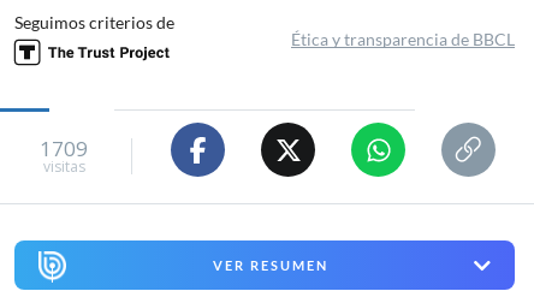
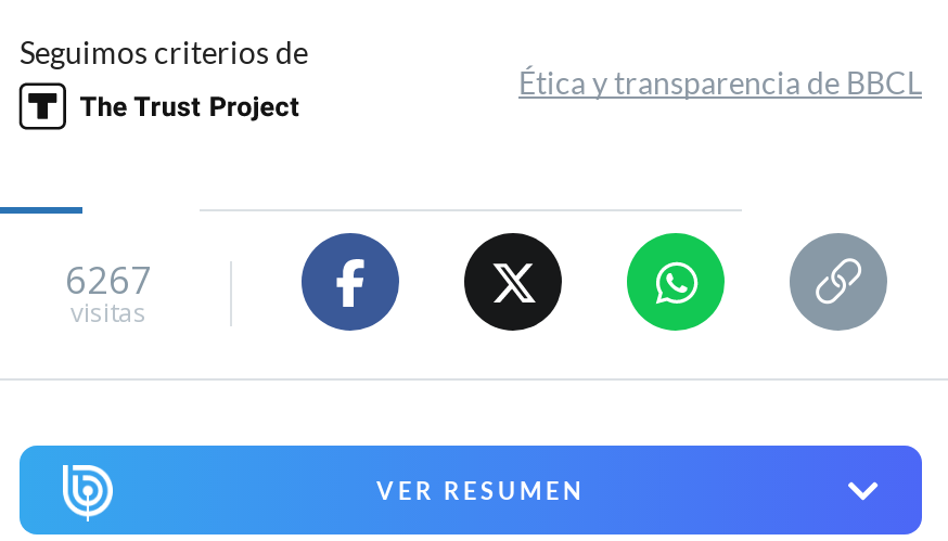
- 1709
+ 6267
